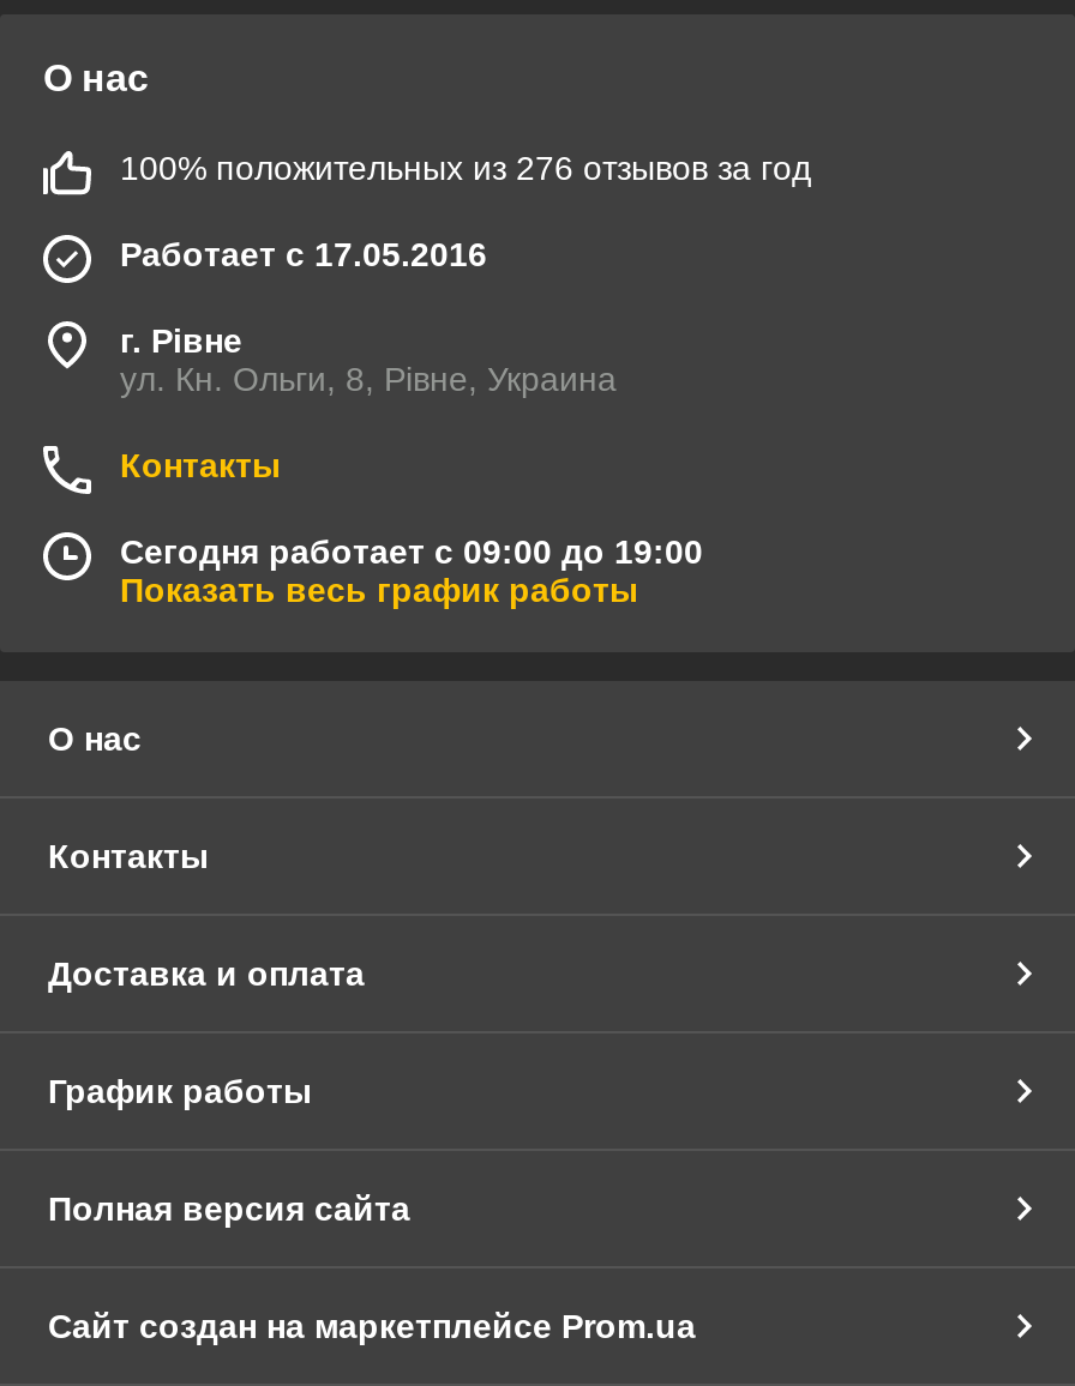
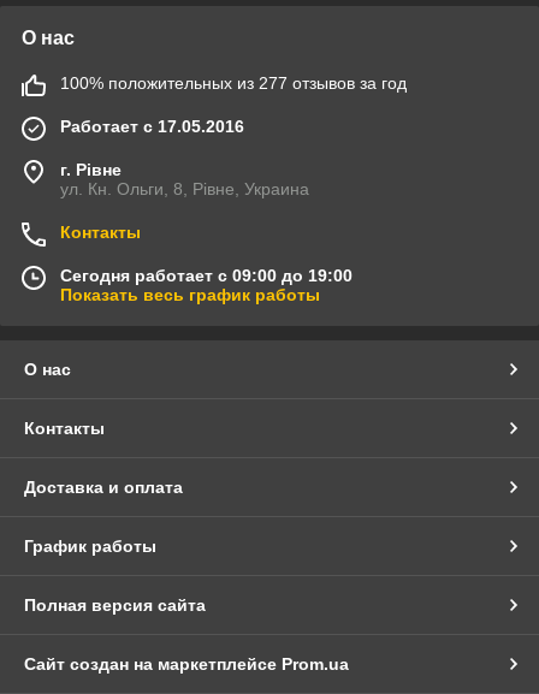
- 100% положительных из 276 отзывов за год
+ 100% положительных из 277 отзывов за год
